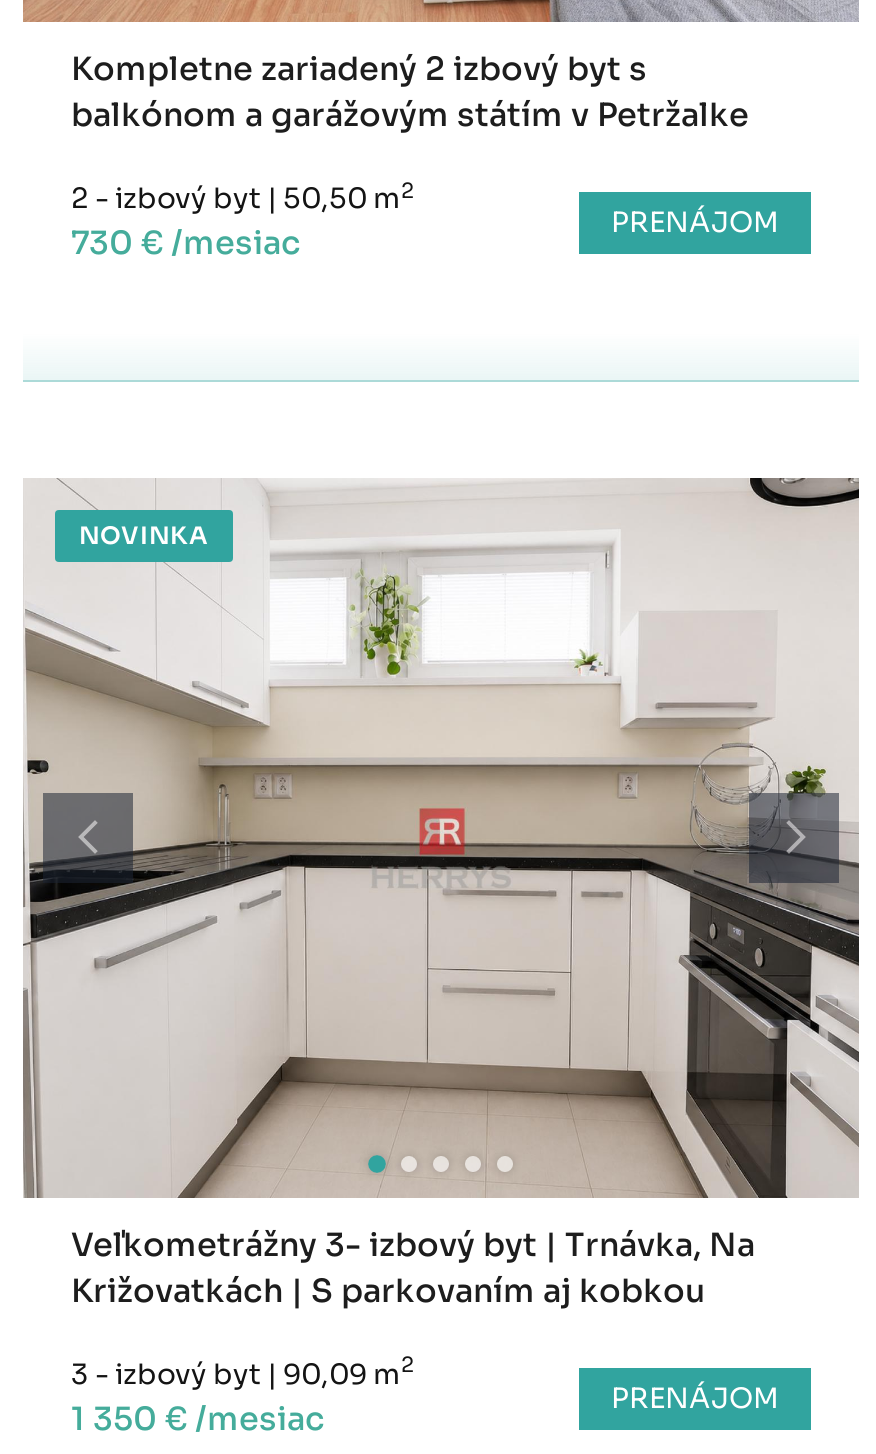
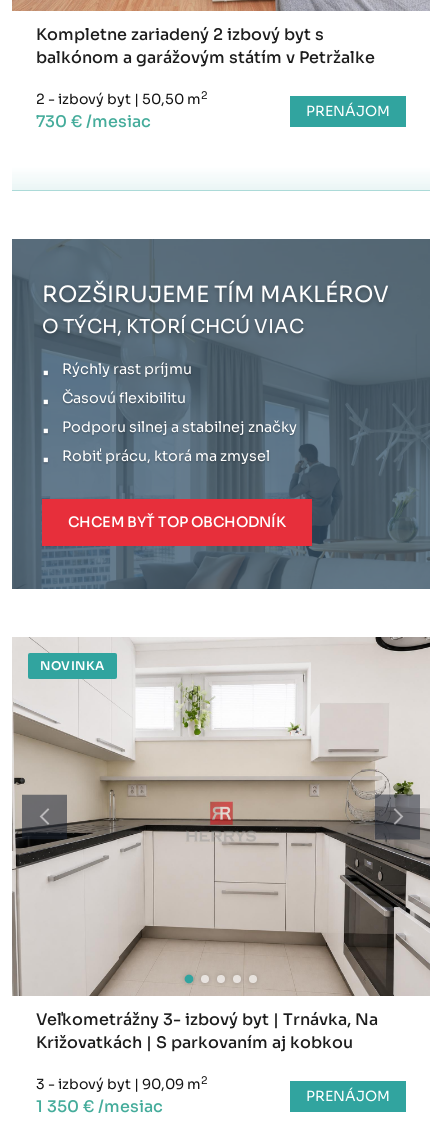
+ [image]
+ ROZŠIRUJEME TÍM MAKLÉROV
+ O TÝCH, KTORÍ CHCÚ VIAC
+ Rýchly rast príjmu
+ Časovú flexibilitu
+ Podporu silnej a stabilnej značky
+ Robiť prácu, ktorá ma zmysel

+ CHCEM BYŤ TOP OBCHODNÍK
